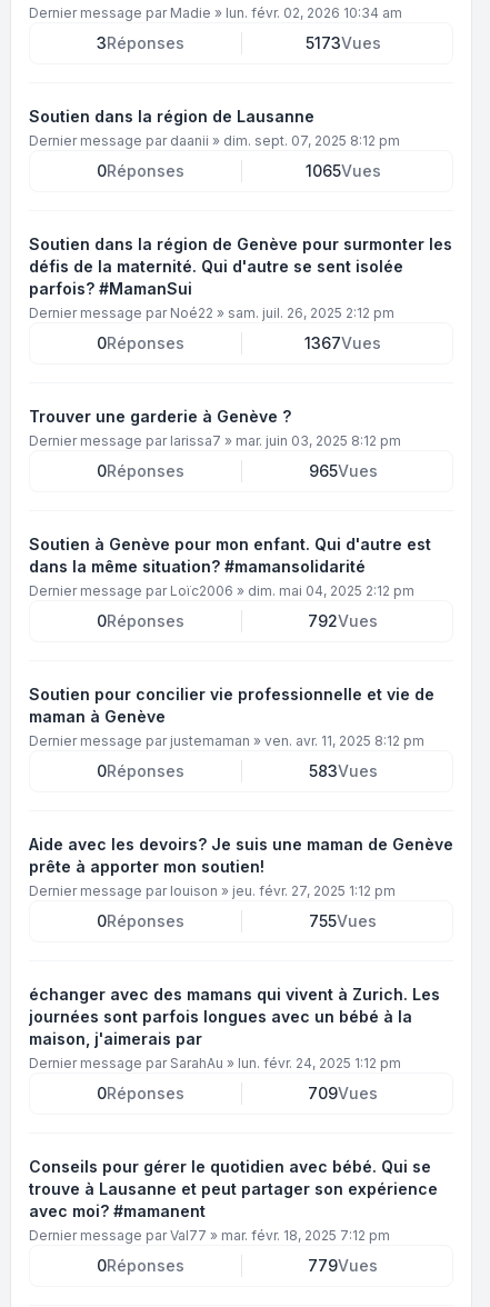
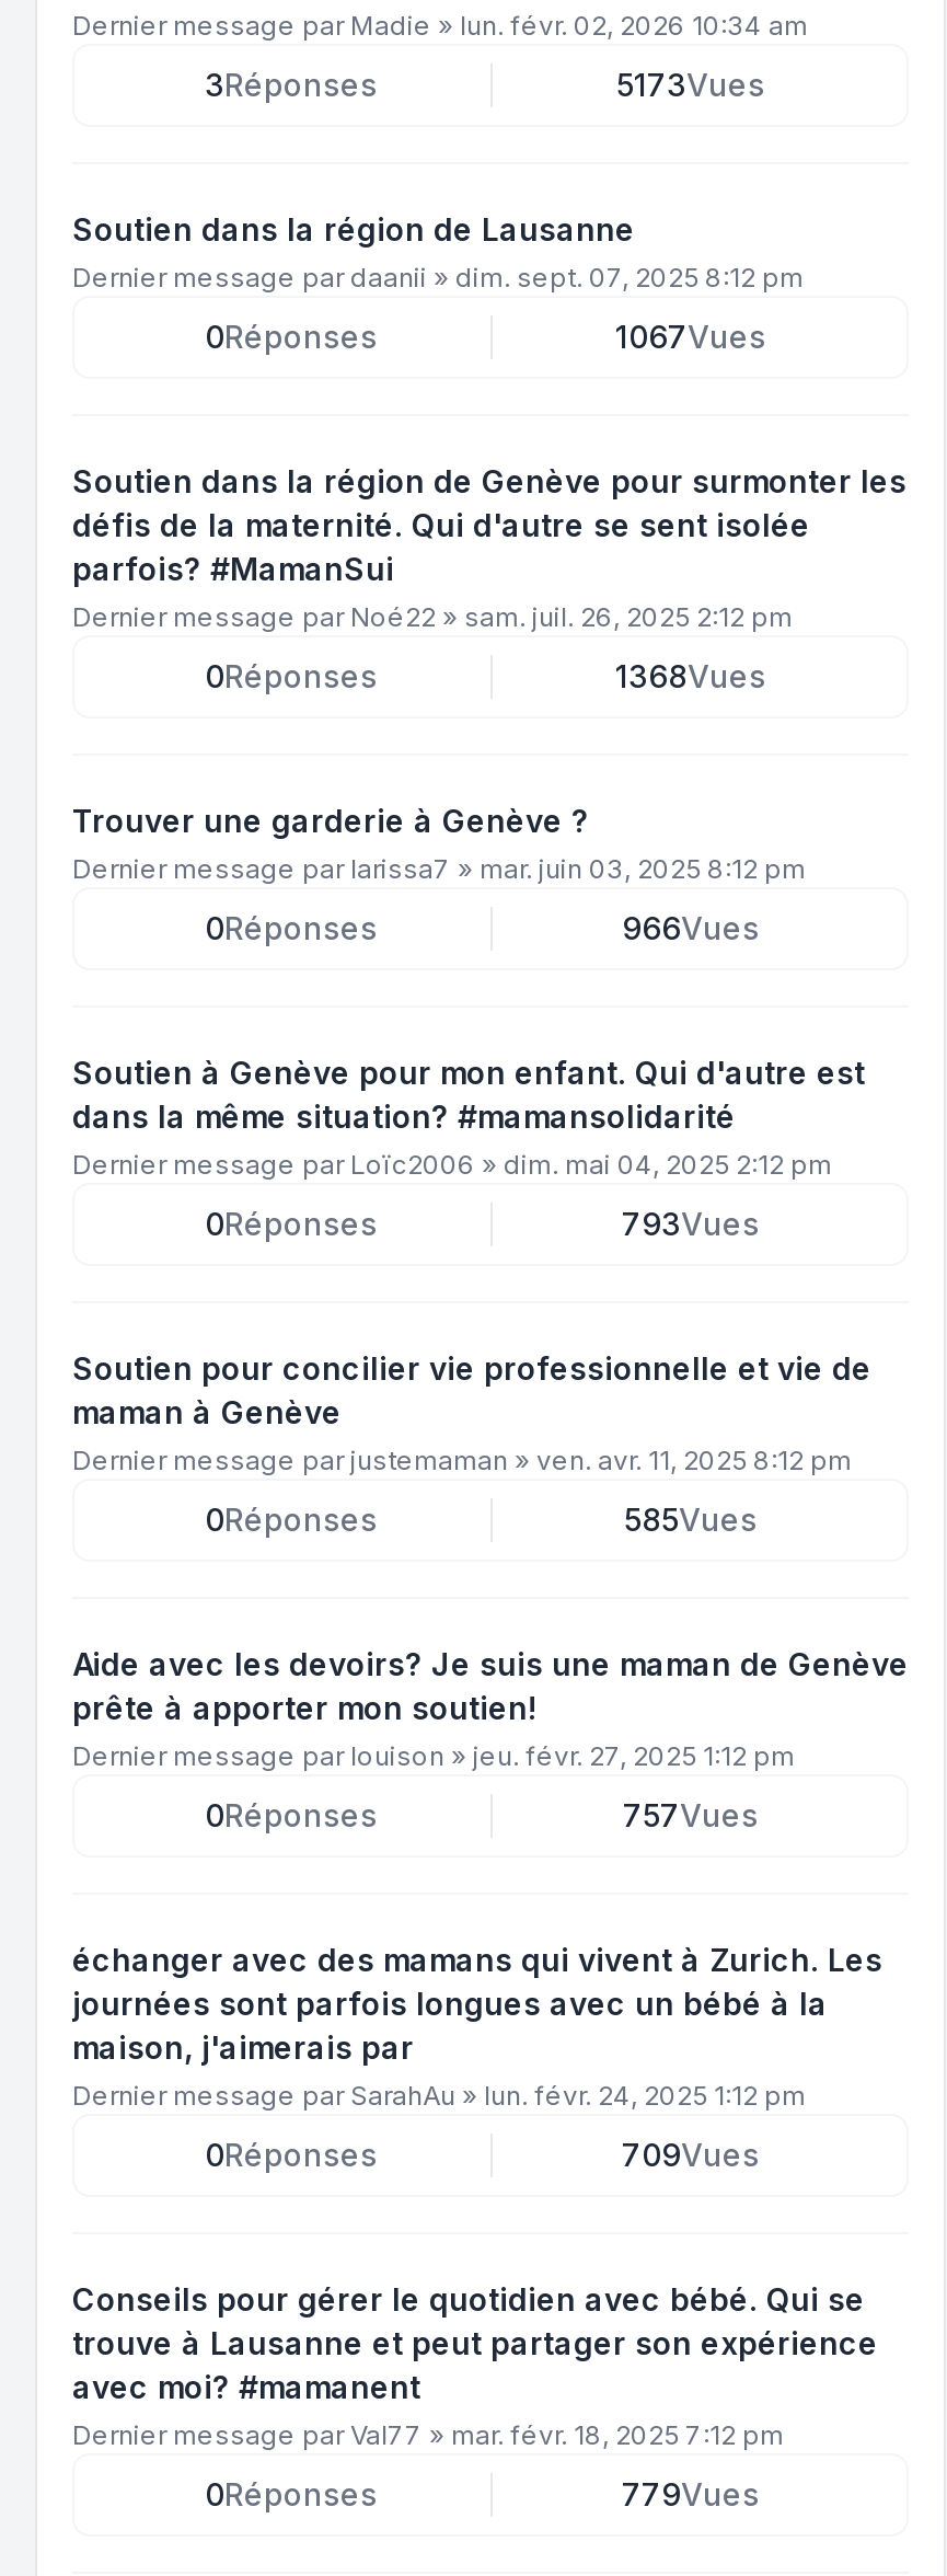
- 1065Vues
+ 1067Vues

- 1367Vues
+ 1368Vues

- 965Vues
+ 966Vues

- 792Vues
+ 793Vues

- 583Vues
+ 585Vues

- 755Vues
+ 757Vues
